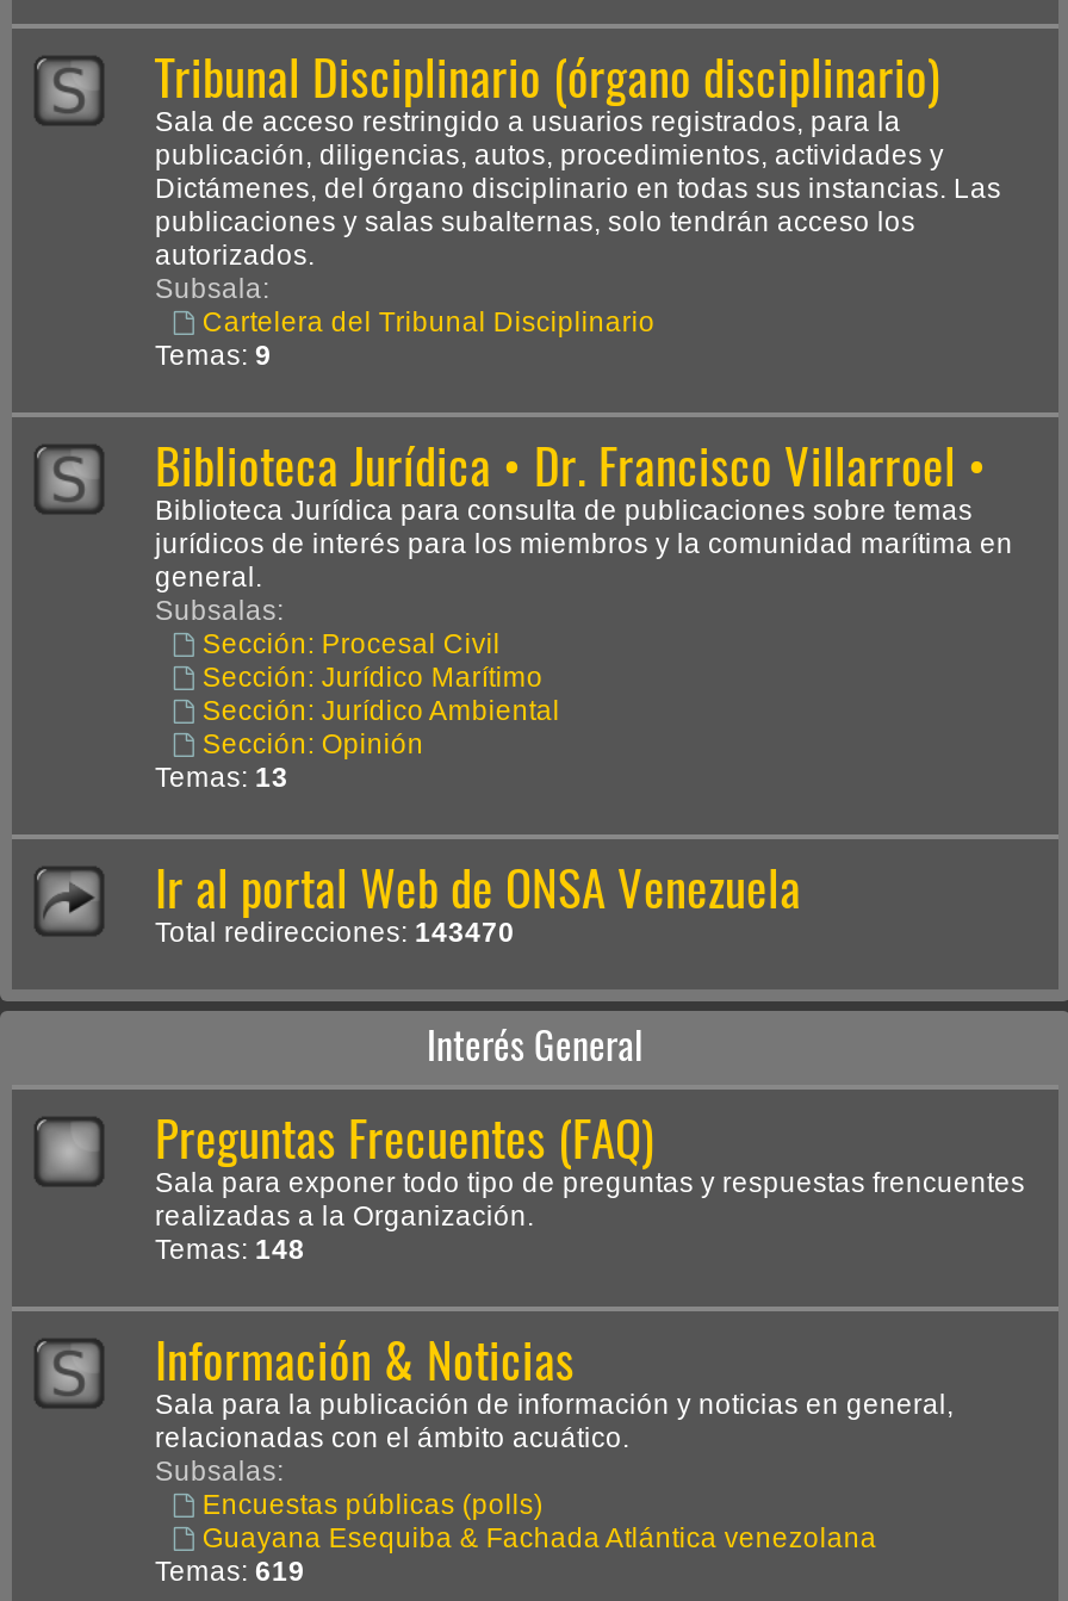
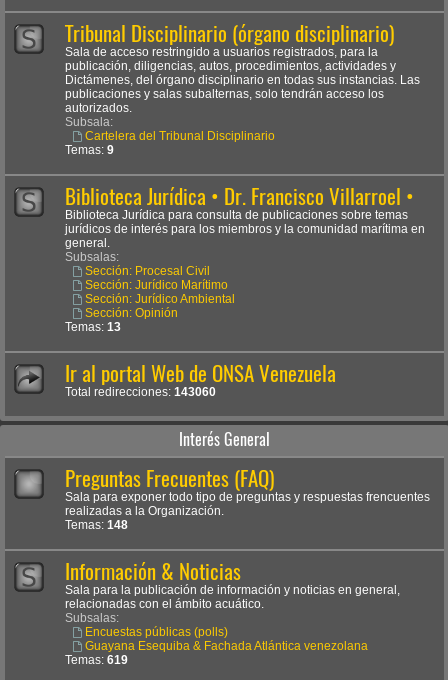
- Total redirecciones: 143470
+ Total redirecciones: 143060
